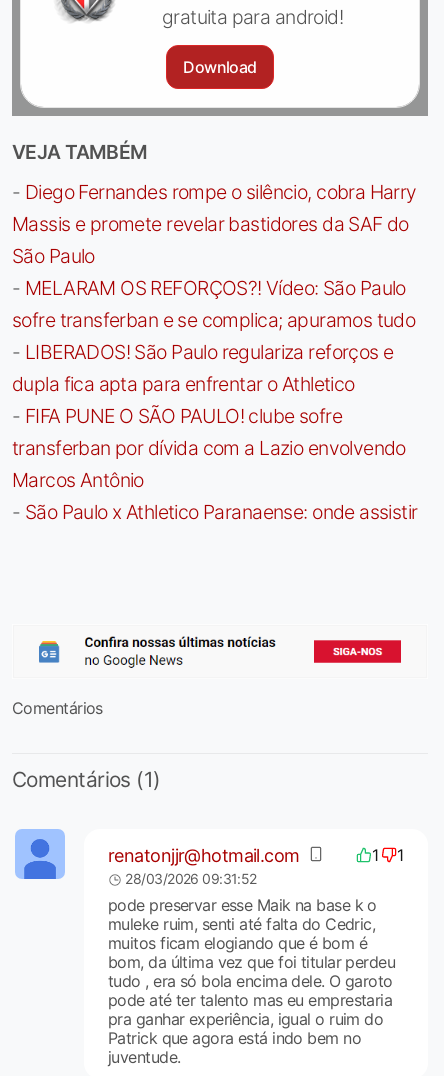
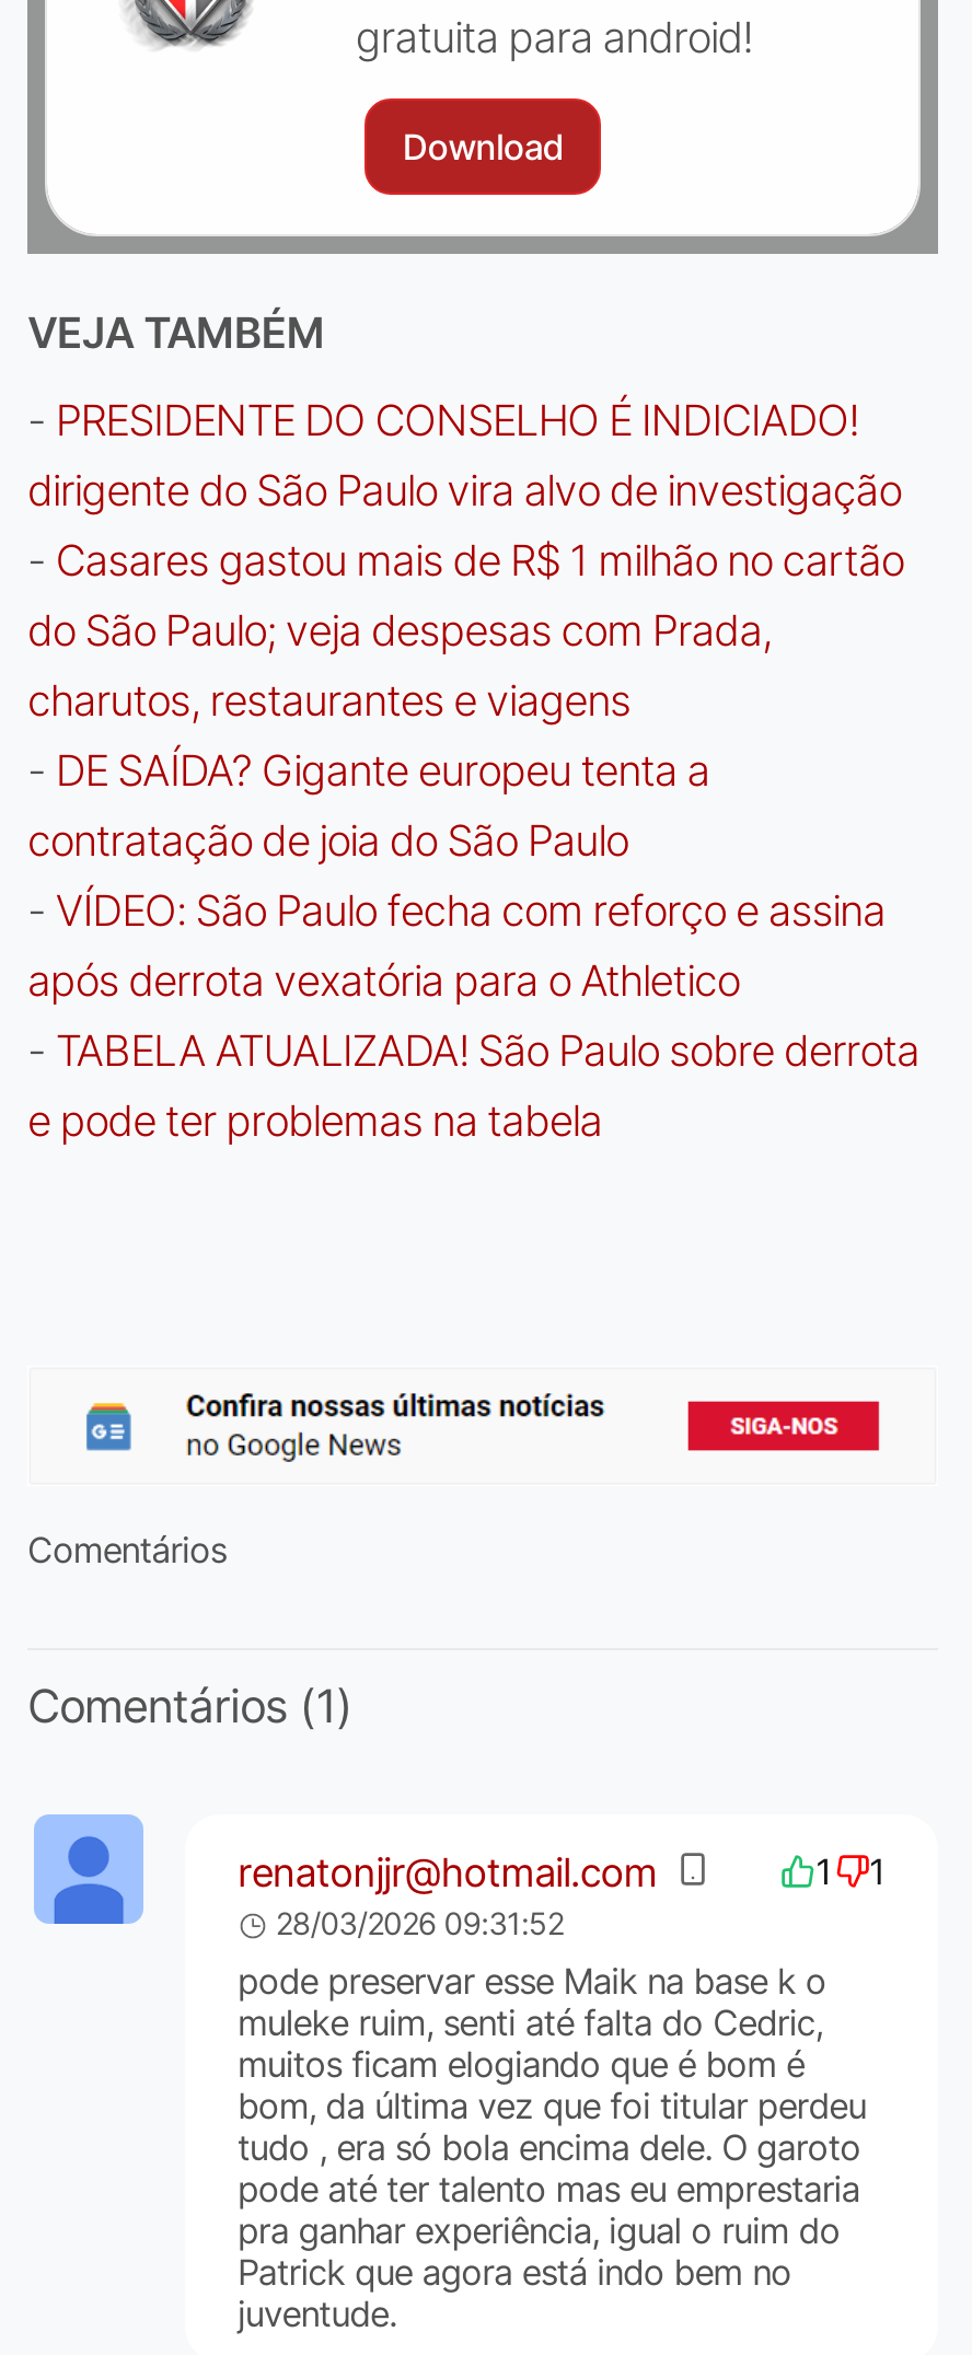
- - Diego Fernandes rompe o silêncio, cobra Harry
- Massis e promete revelar bastidores da SAF do
- São Paulo
- - MELARAM OS REFORÇOS?! Vídeo: São Paulo
- sofre transferban e se complica; apuramos tudo
- - LIBERADOS! São Paulo regulariza reforços e
- dupla fica apta para enfrentar o Athletico
- - FIFA PUNE O SÃO PAULO! clube sofre
- transferban por dívida com a Lazio envolvendo
- Marcos Antônio
- - São Paulo x Athletico Paranaense: onde assistir
+ - PRESIDENTE DO CONSELHO É INDICIADO!
+ dirigente do São Paulo vira alvo de investigação
+ - Casares gastou mais de R$ 1 milhão no cartão
+ do São Paulo; veja despesas com Prada,
+ charutos, restaurantes e viagens
+ - DE SAÍDA? Gigante europeu tenta a
+ contratação de joia do São Paulo
+ - VÍDEO: São Paulo fecha com reforço e assina
+ após derrota vexatória para o Athletico
+ - TABELA ATUALIZADA! São Paulo sobre derrota
+ e pode ter problemas na tabela
